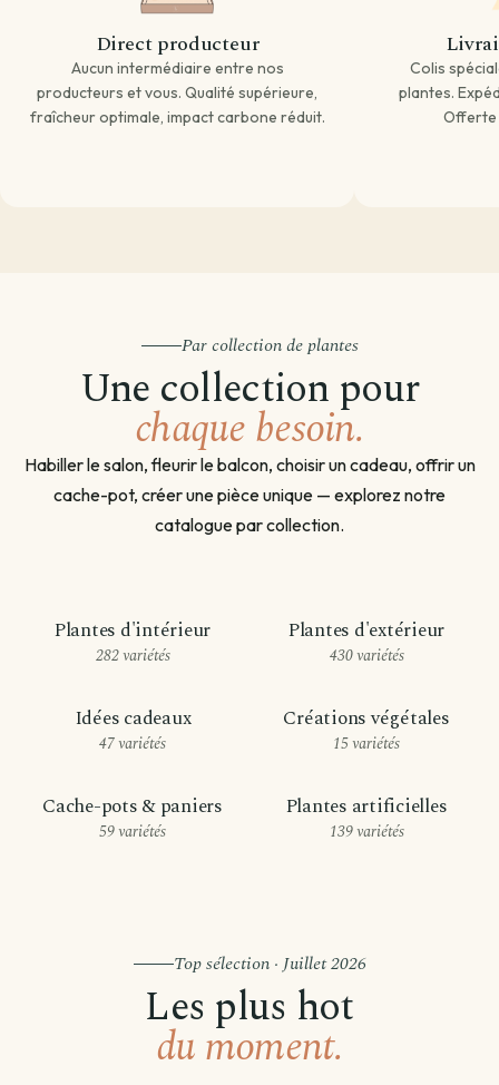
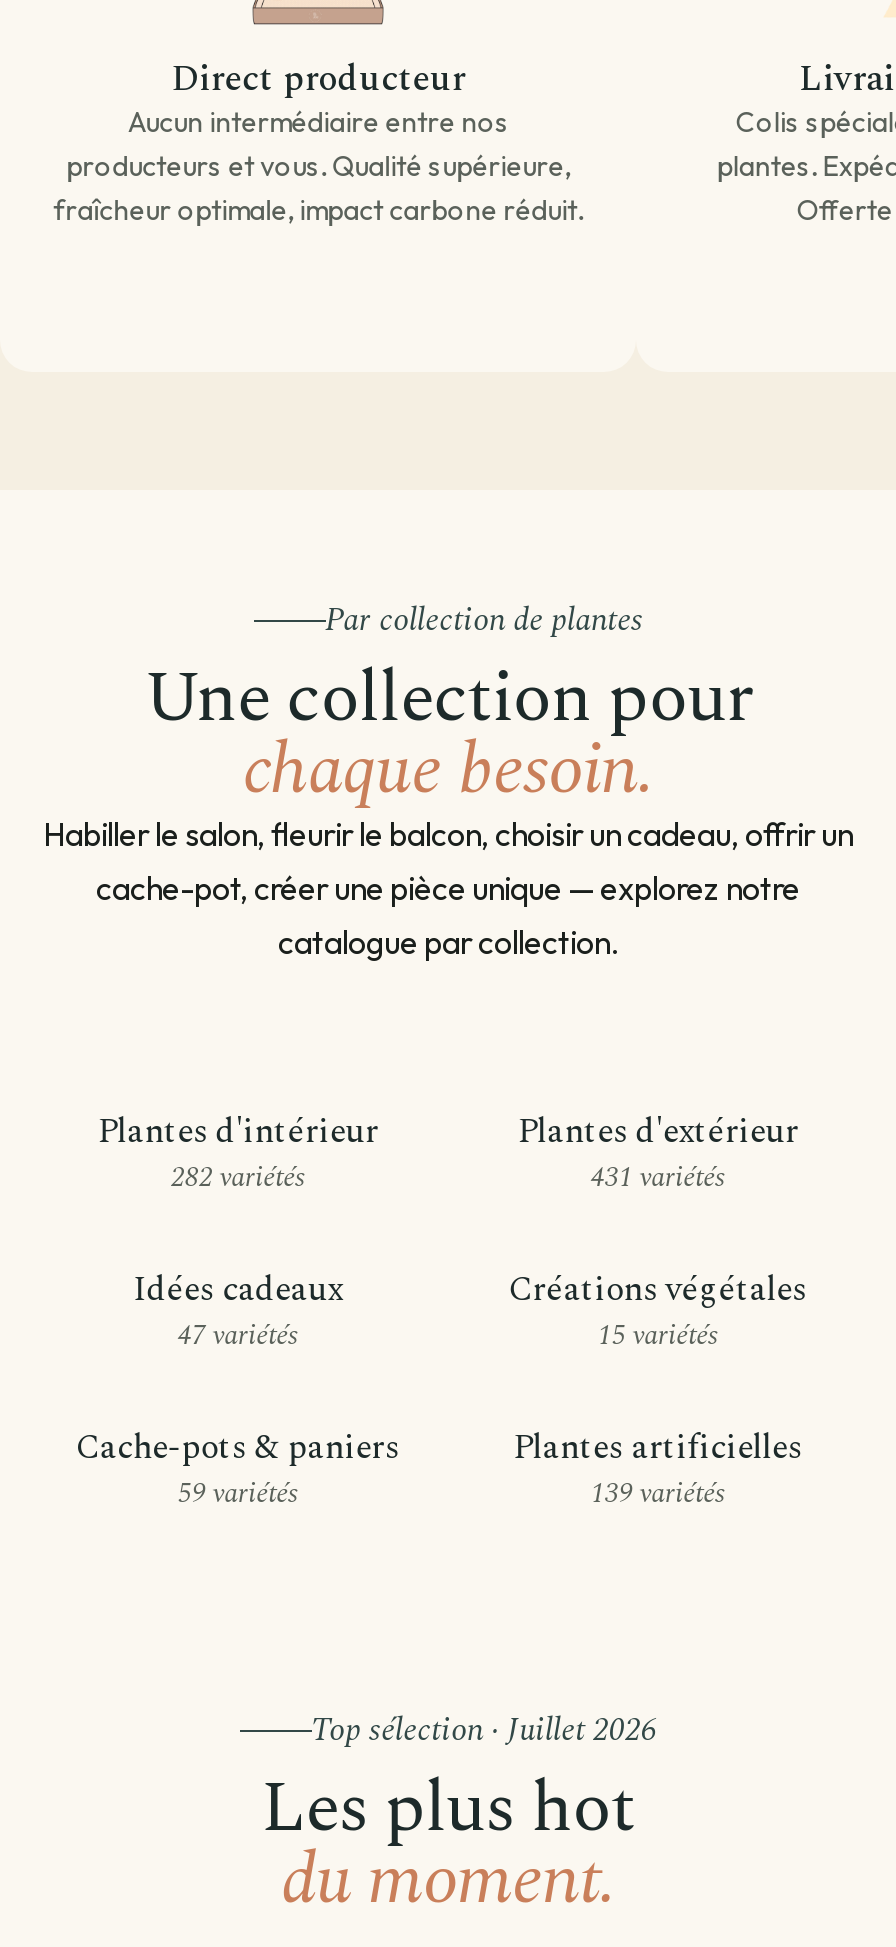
- 430 variétés
+ 431 variétés
